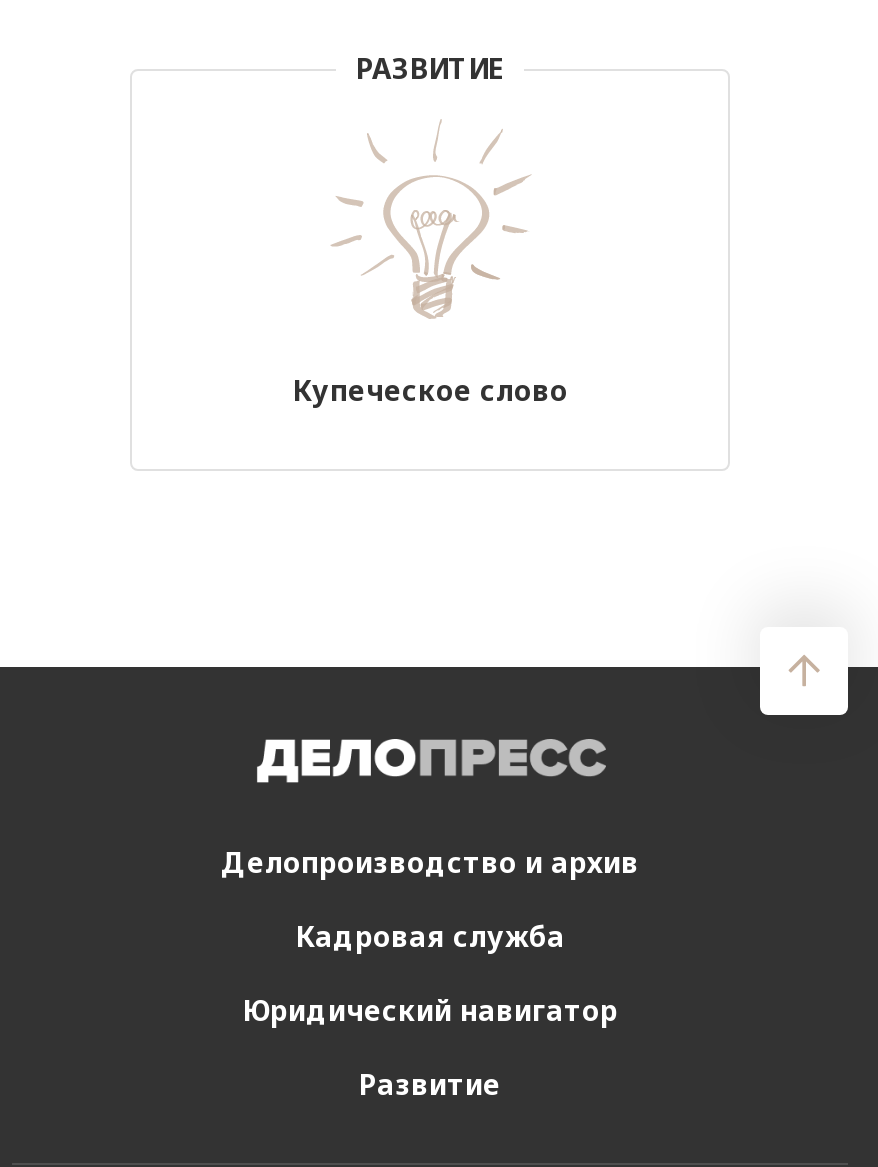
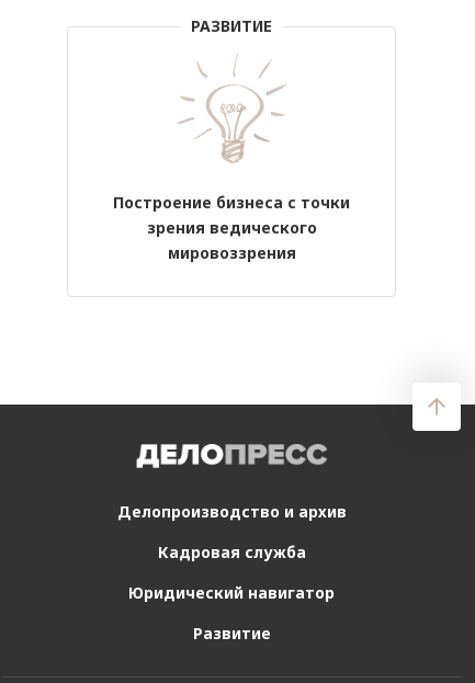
- Купеческое слово
+ Построение бизнеса с точки
+ зрения ведического
+ мировоззрения
